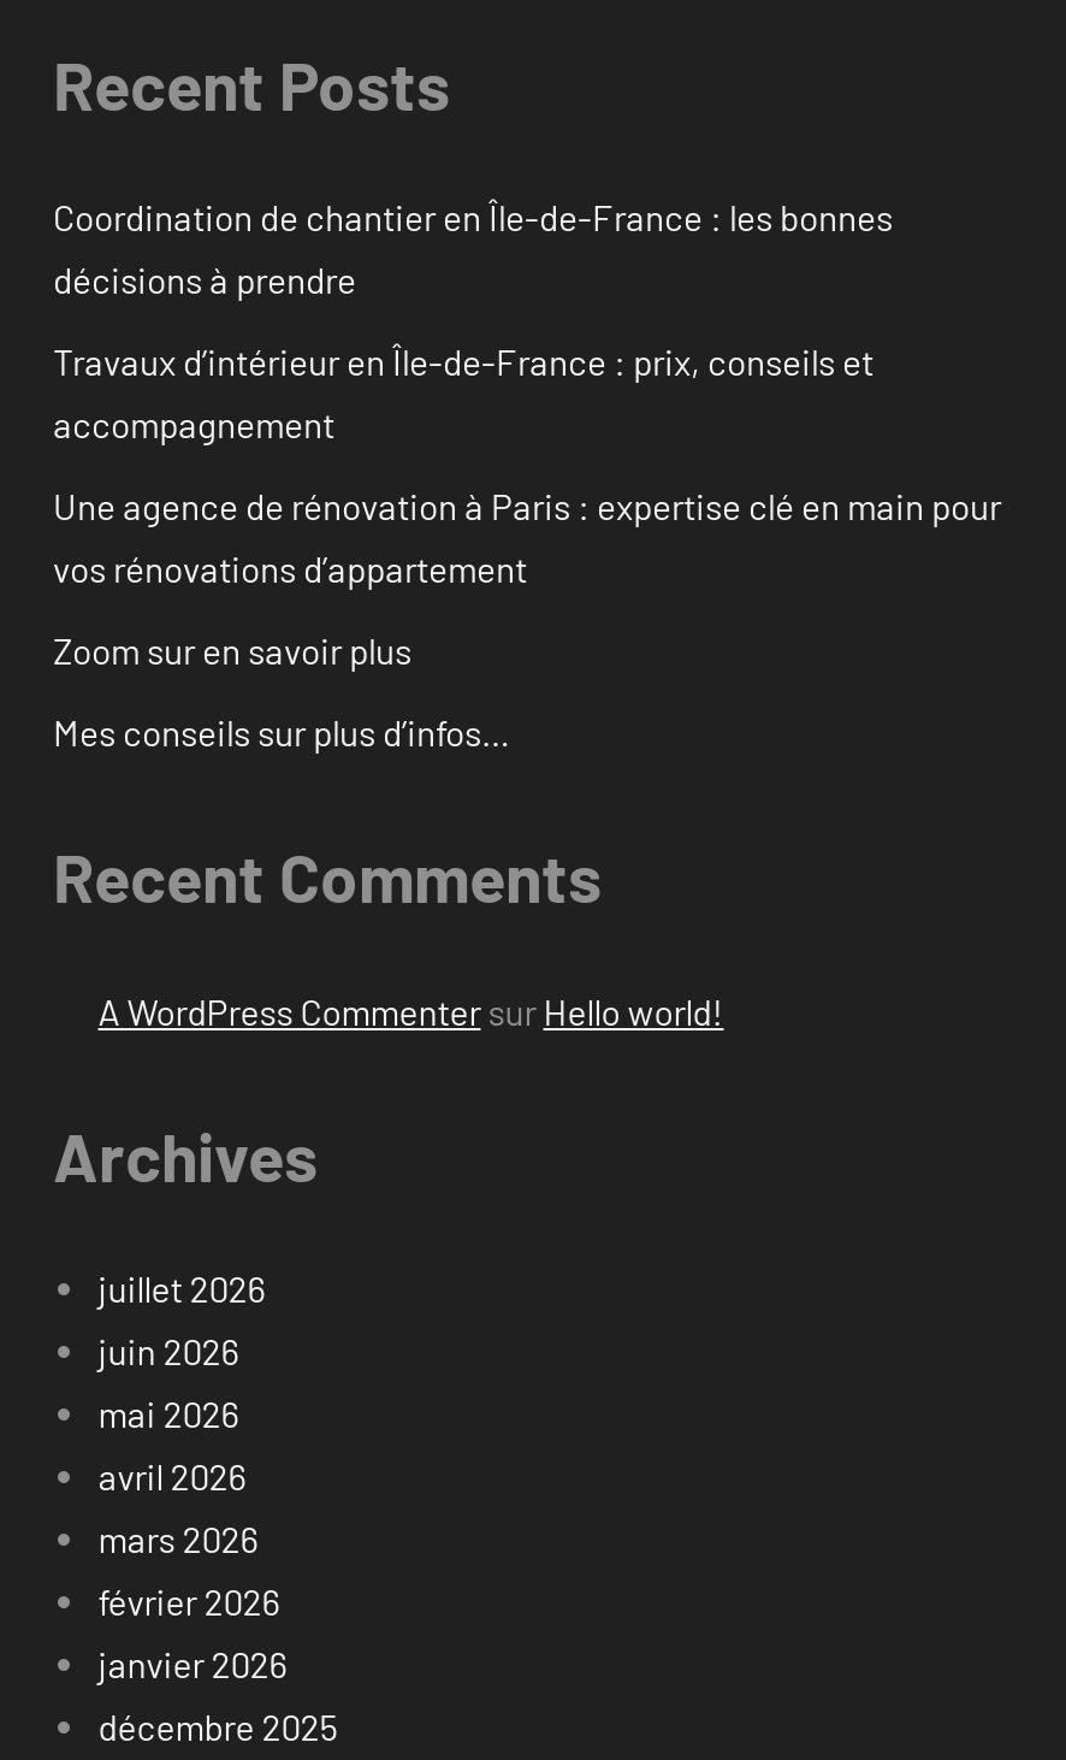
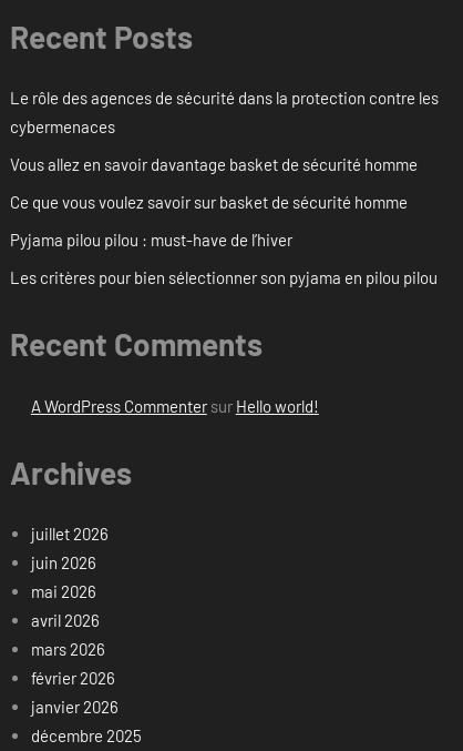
- Coordination de chantier en Île-de-France : les bonnes
- décisions à prendre
+ Le rôle des agences de sécurité dans la protection contre les
+ cybermenaces

- Travaux d’intérieur en Île-de-France : prix, conseils et
- accompagnement
+ Vous allez en savoir davantage basket de sécurité homme

- Une agence de rénovation à Paris : expertise clé en main pour
- vos rénovations d’appartement
+ Ce que vous voulez savoir sur basket de sécurité homme

- Zoom sur en savoir plus
+ Pyjama pilou pilou : must-have de l’hiver

- Mes conseils sur plus d’infos…
+ Les critères pour bien sélectionner son pyjama en pilou pilou
